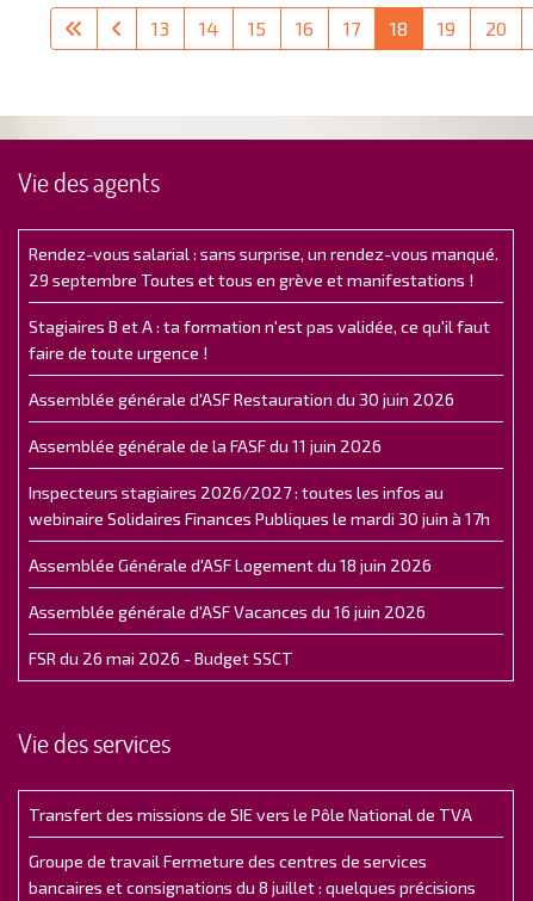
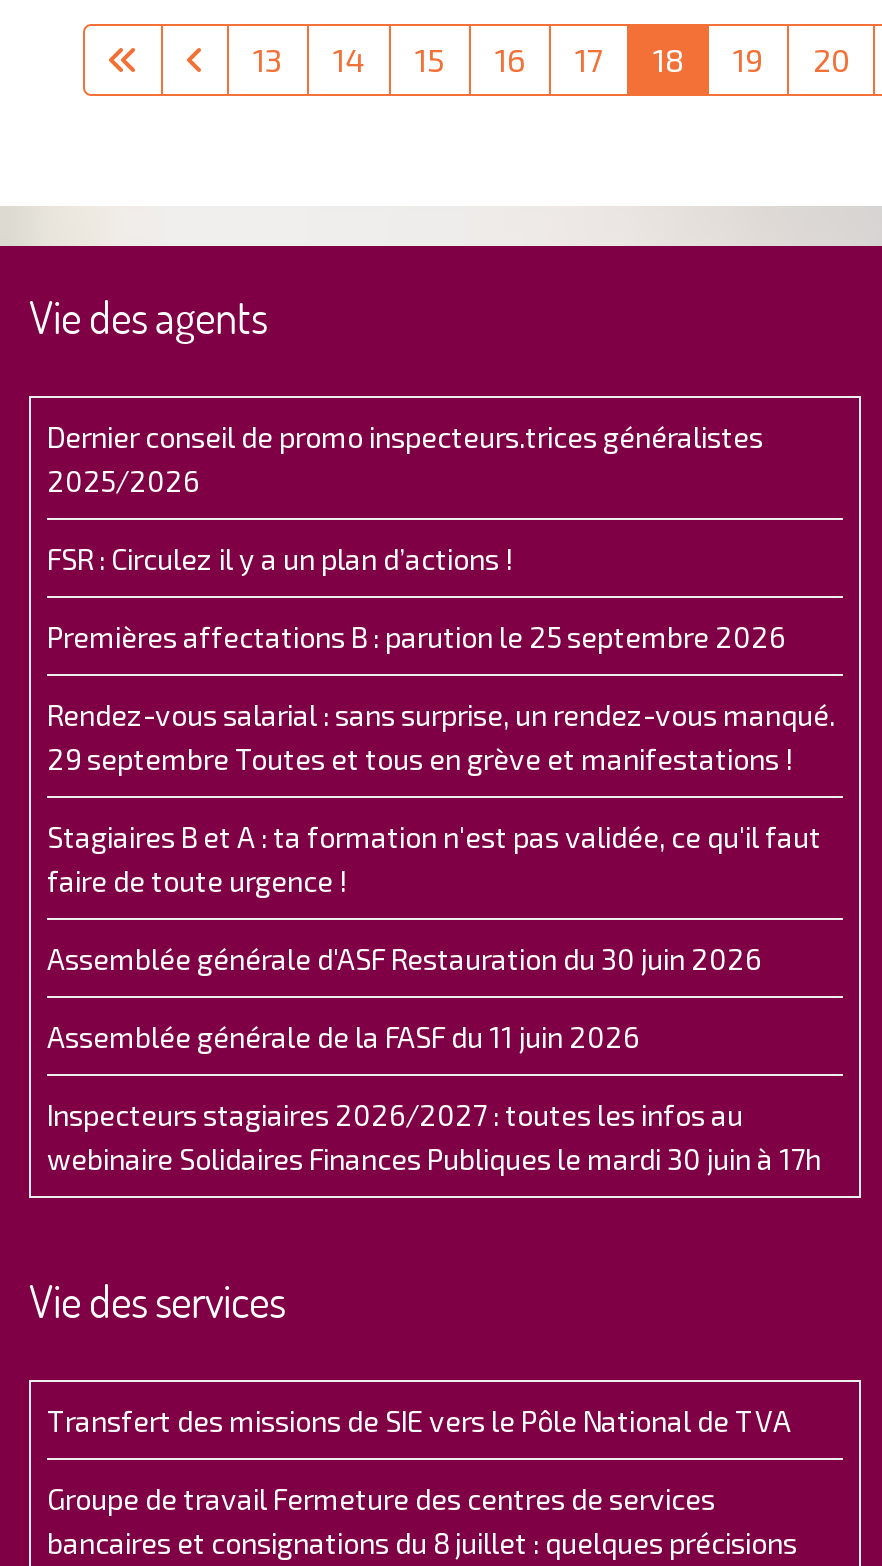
+ Dernier conseil de promo inspecteurs.trices généralistes
+ 2025/2026
+ FSR : Circulez il y a un plan d’actions !
+ Premières affectations B : parution le 25 septembre 2026

moved down: Rendez-vous salarial : sans surprise, un rendez-vous manqué. | 29 septembre Toutes et tous en grève et manifestations ! | Stagiaires B et A : ta formation n'est pas validée, ce qu'il faut | faire de toute urgence ! | Assemblée générale d'ASF Restauration du 30 juin 2026 | Assemblée générale de la FASF du 11 juin 2026 | Inspecteurs stagiaires 2026/2027 : toutes les infos au | webinaire Solidaires Finances Publiques le mardi 30 juin à 17h

- Assemblée Générale d'ASF Logement du 18 juin 2026
- Assemblée générale d'ASF Vacances du 16 juin 2026
- FSR du 26 mai 2026 - Budget SSCT
